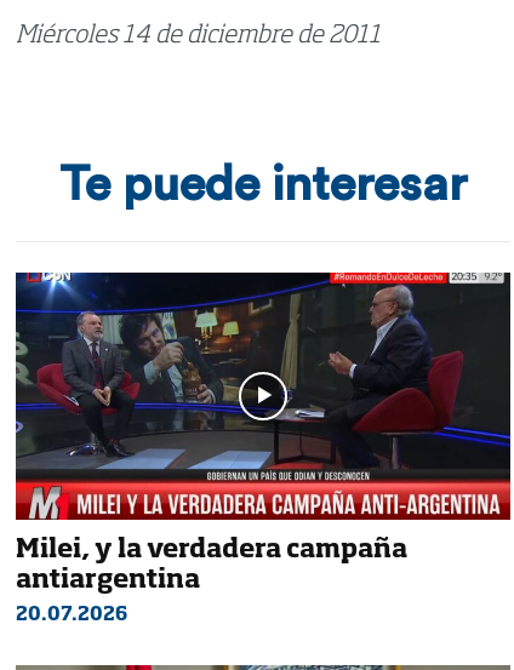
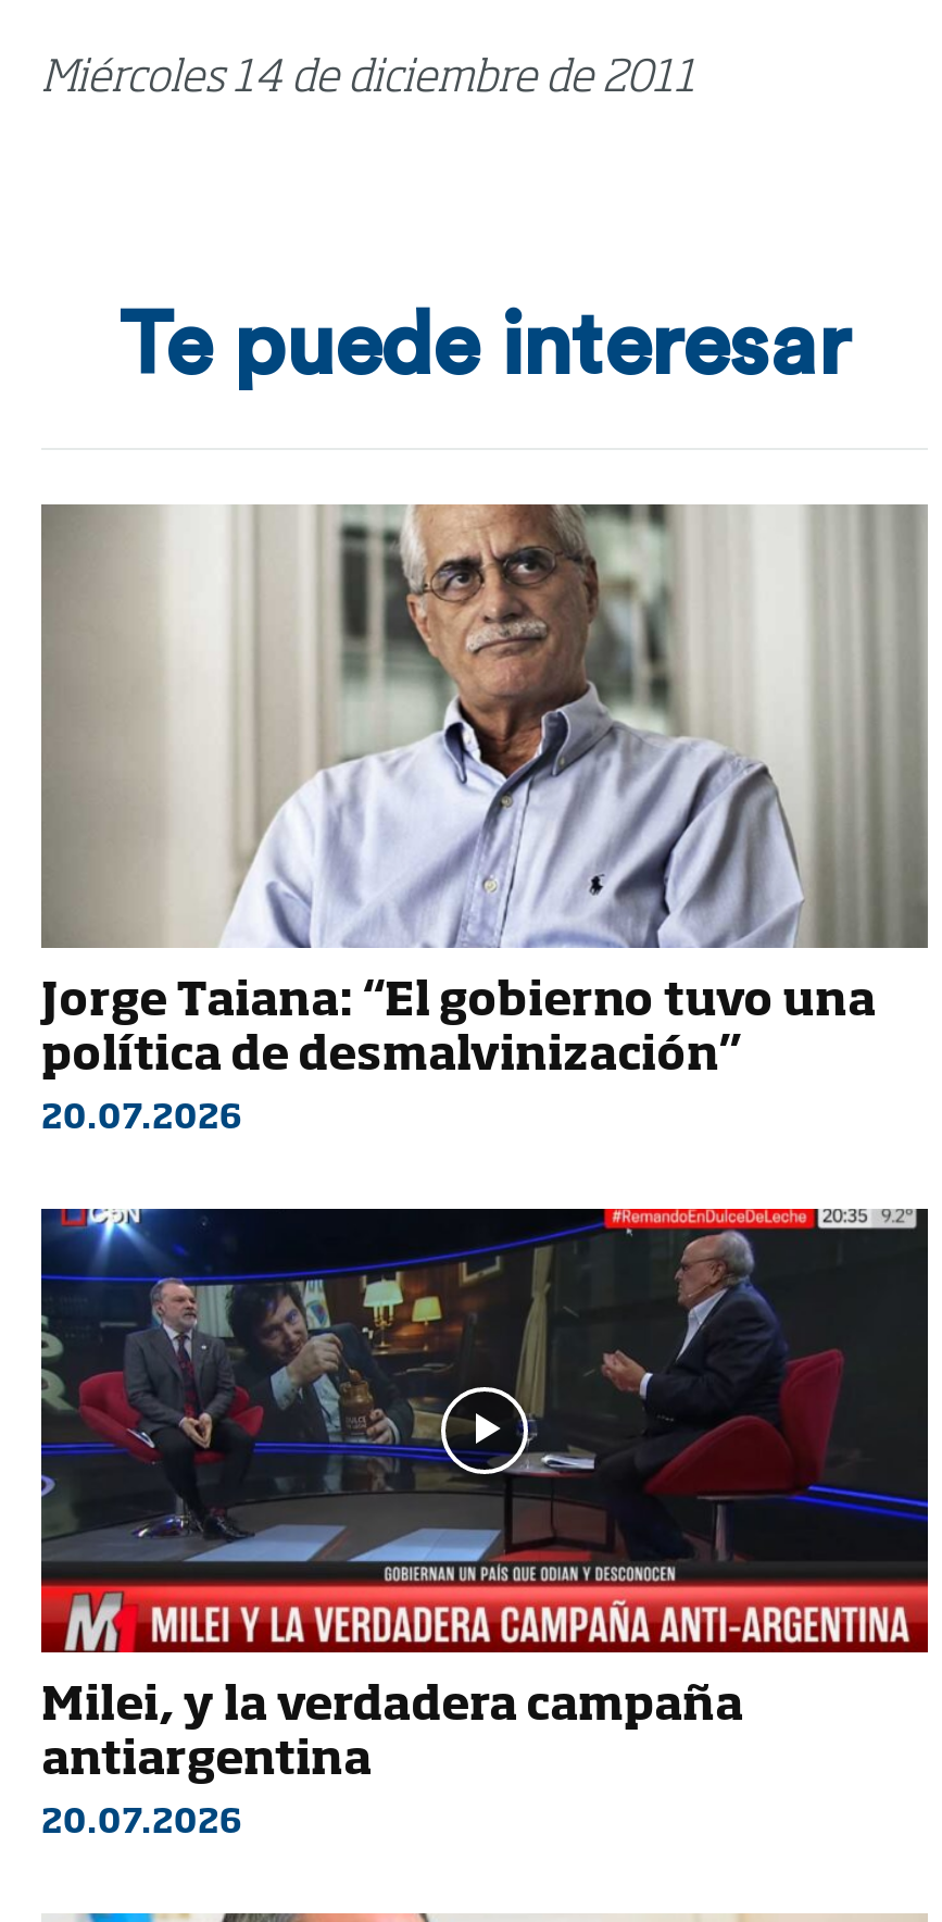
+ [image]
+ Jorge Taiana: “El gobierno tuvo una
+ política de desmalvinización”
+ 20.07.2026
